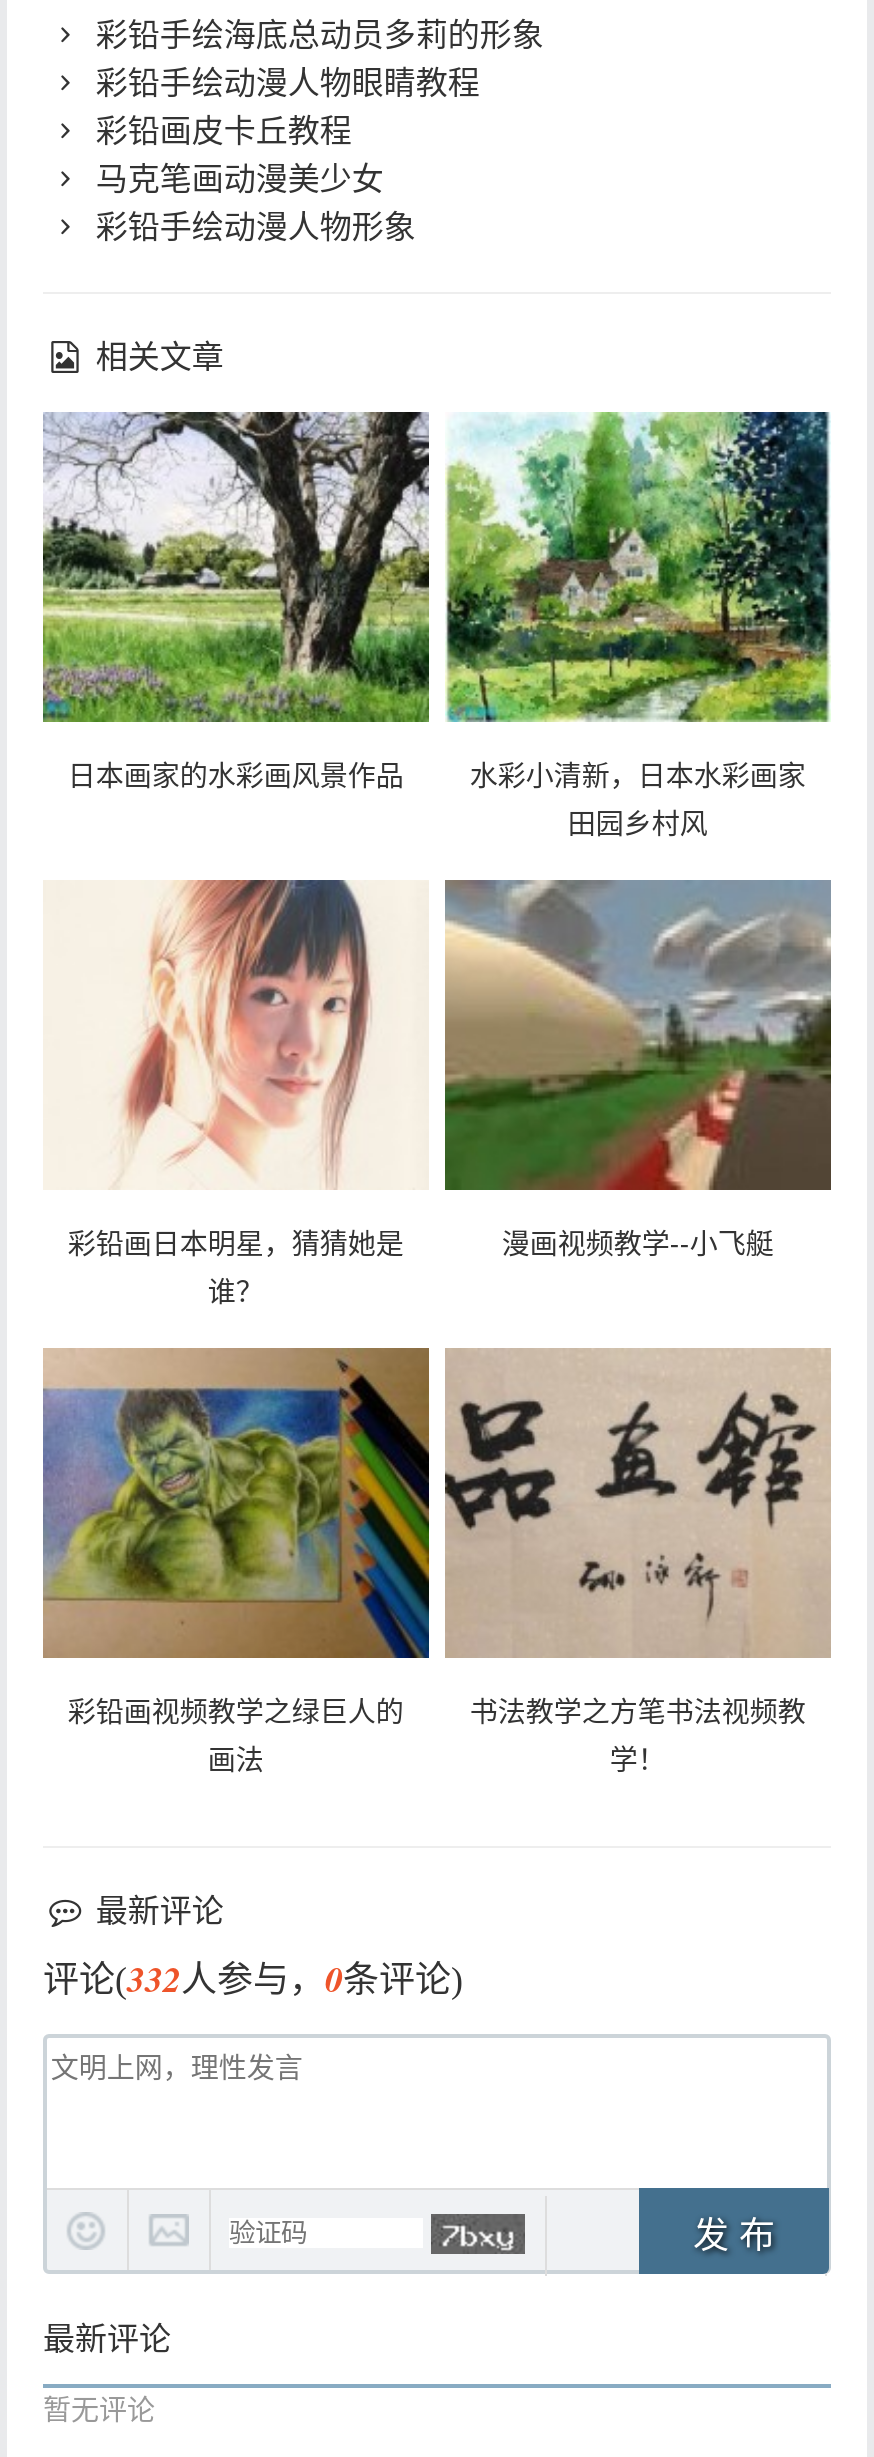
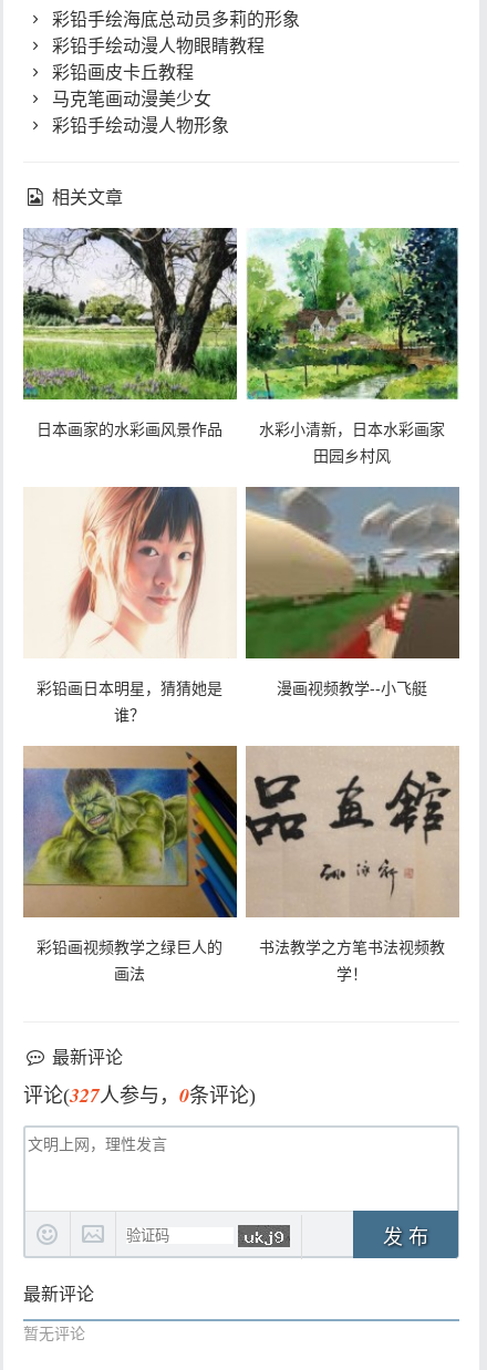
- 评论(332人参与，0条评论)
+ 评论(327人参与，0条评论)
